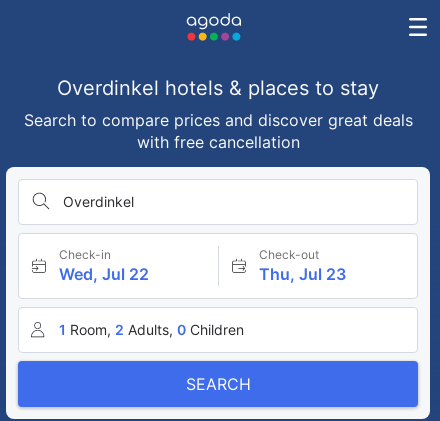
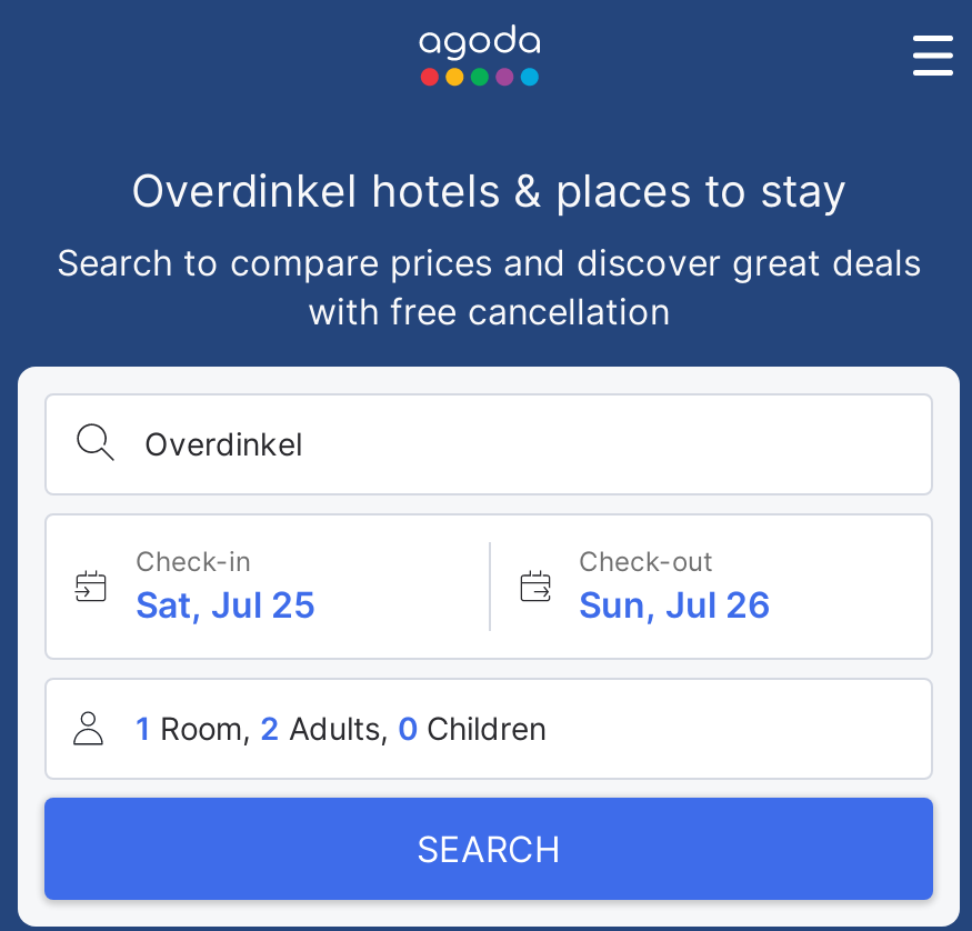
- Wed, Jul 22
+ Sat, Jul 25

- Thu, Jul 23
+ Sun, Jul 26
